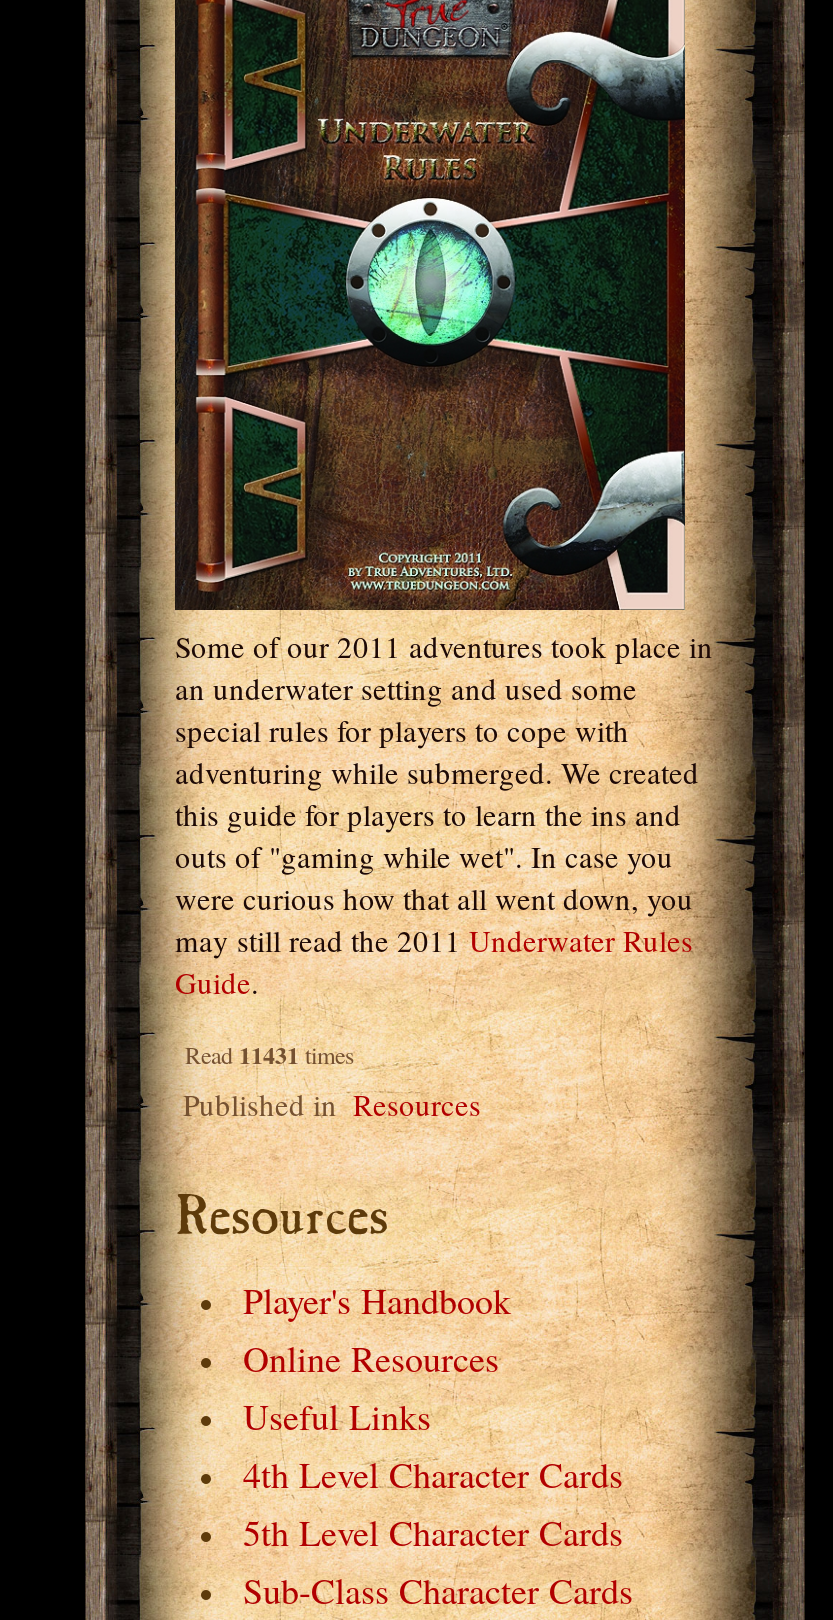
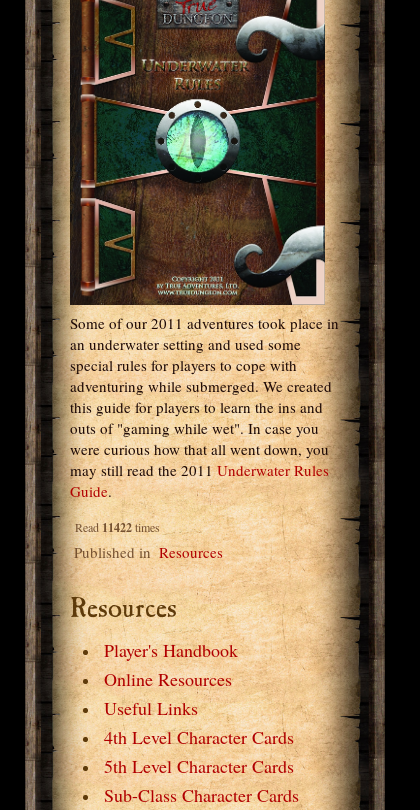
- Read 11431 times
+ Read 11422 times
